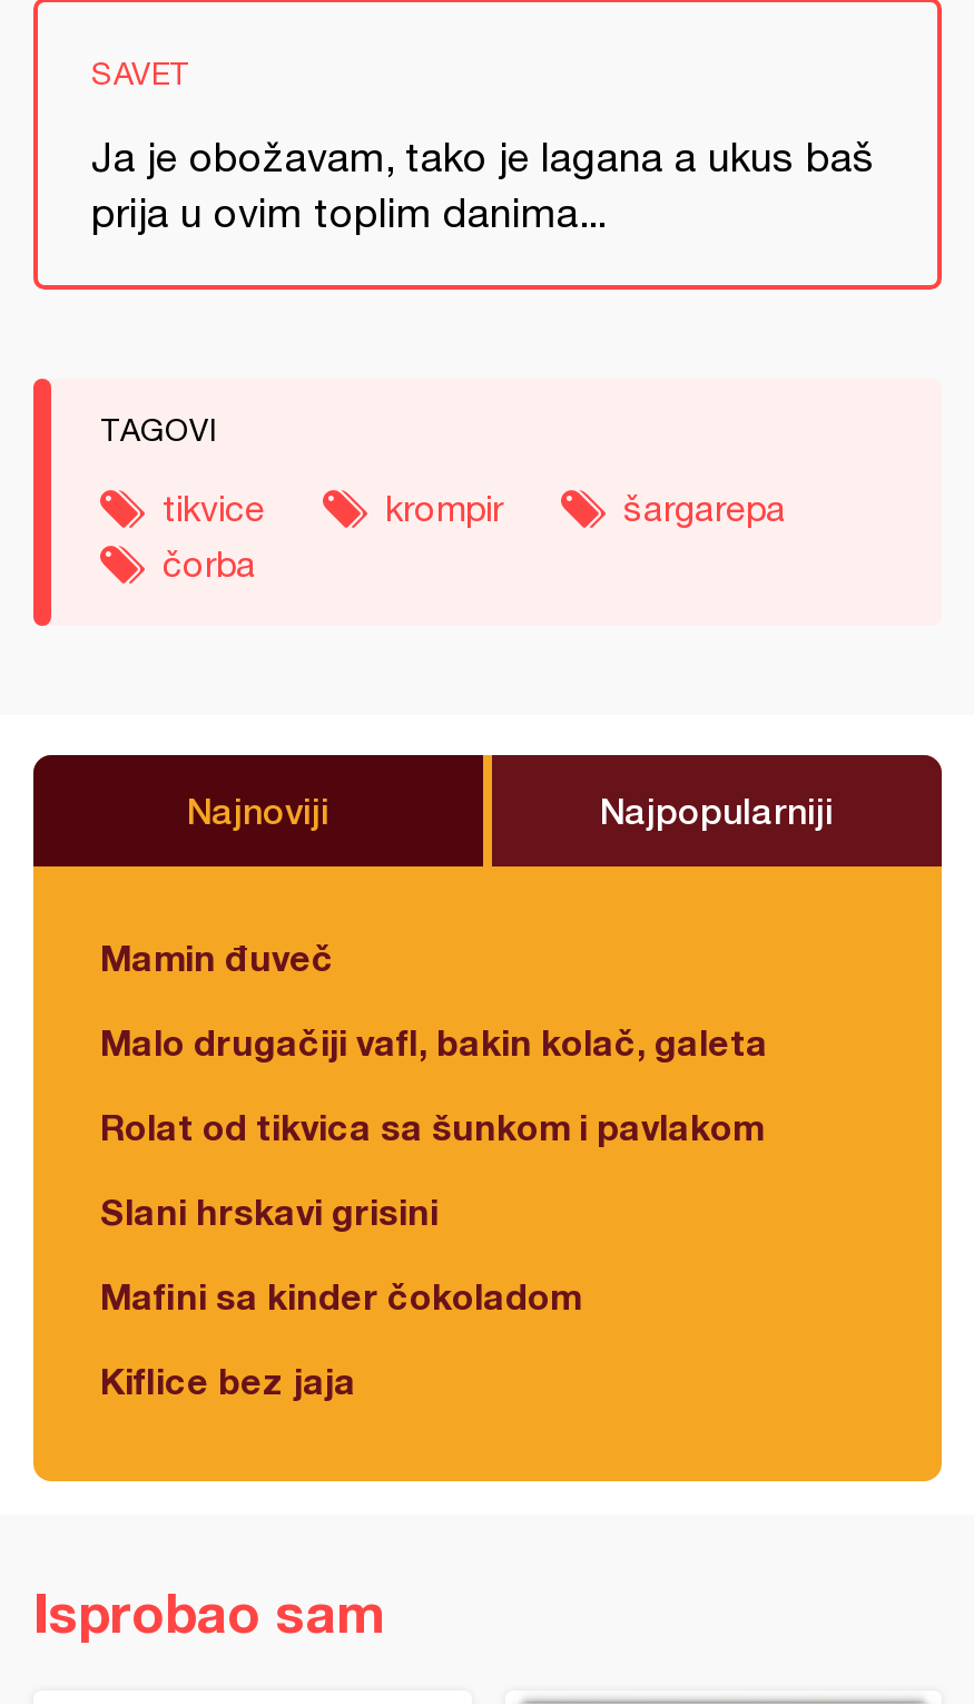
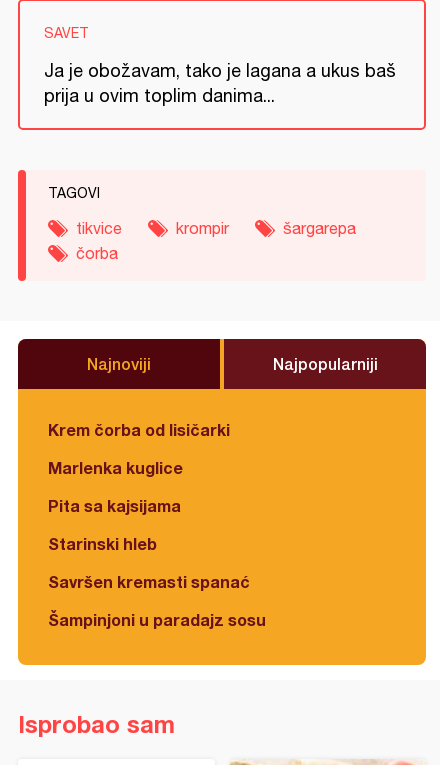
- Mamin đuveč
+ Krem čorba od lisičarki

- Malo drugačiji vafl, bakin kolač, galeta
+ Marlenka kuglice

- Rolat od tikvica sa šunkom i pavlakom
+ Pita sa kajsijama

- Slani hrskavi grisini
+ Starinski hleb

- Mafini sa kinder čokoladom
+ Savršen kremasti spanać

- Kiflice bez jaja
+ Šampinjoni u paradajz sosu
